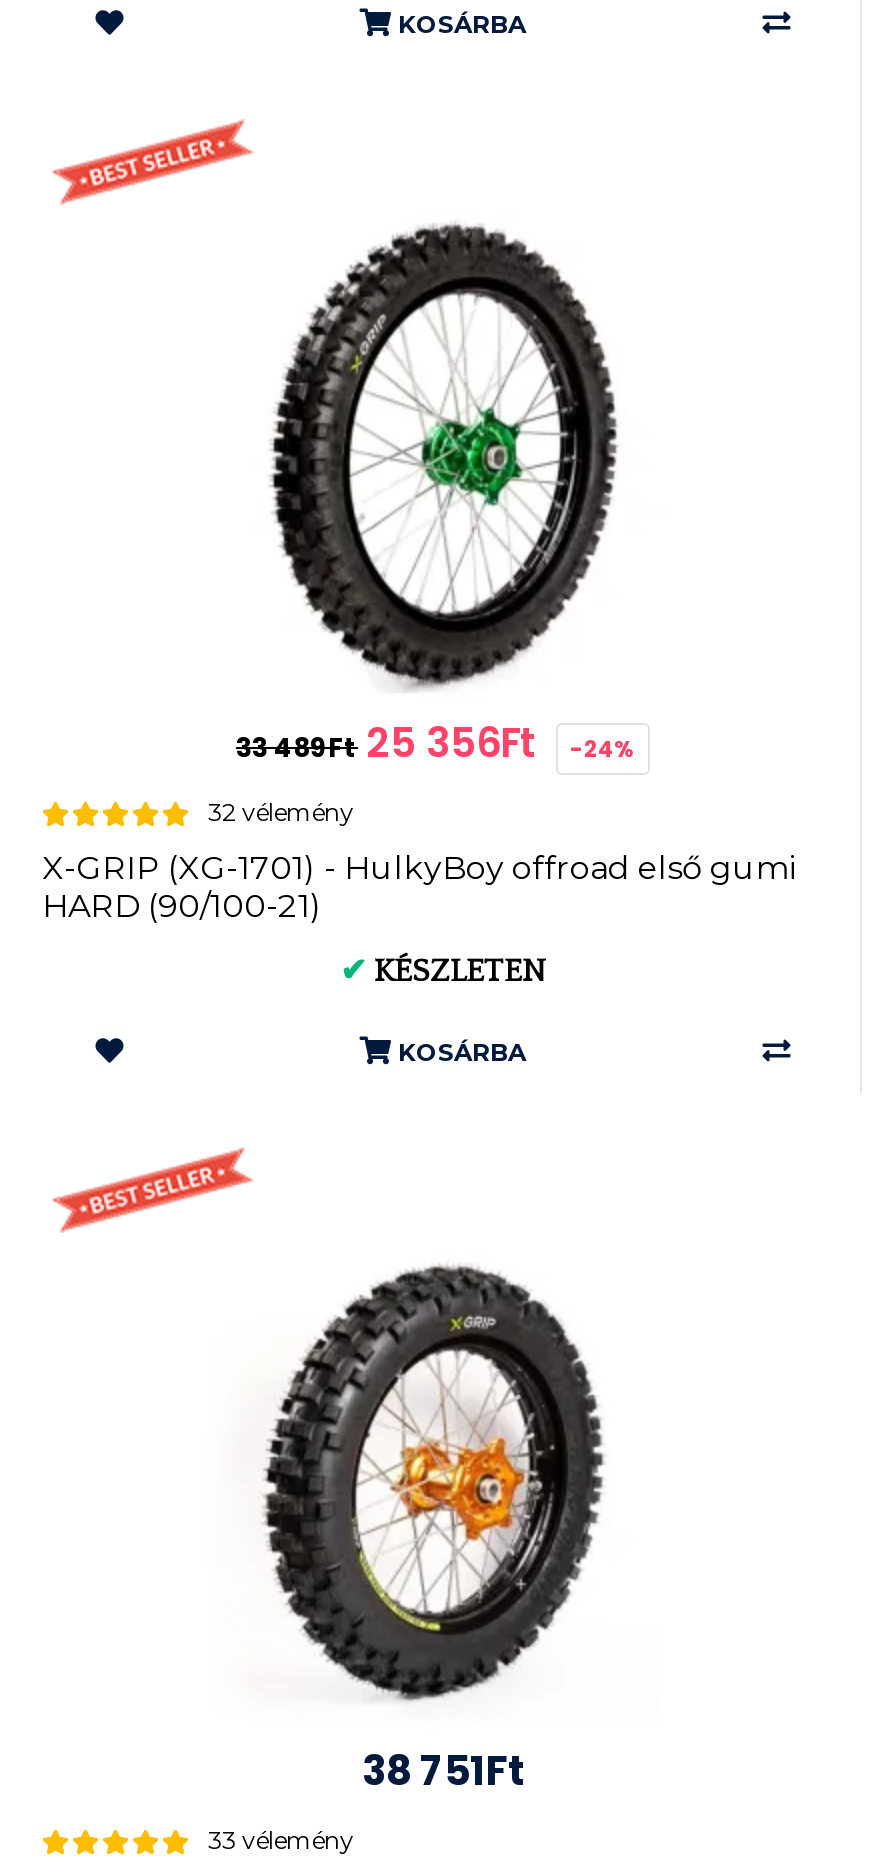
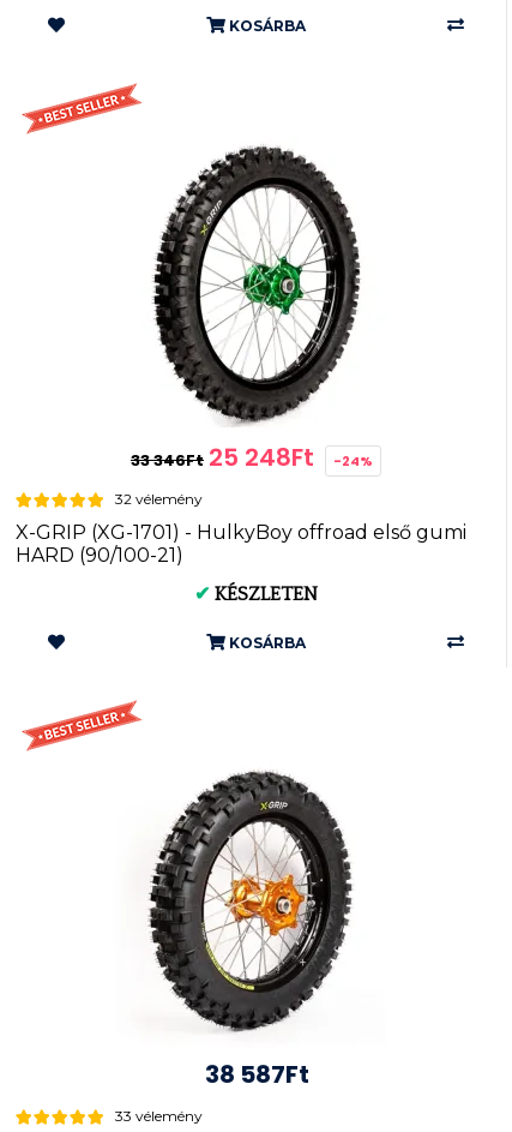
- 33 489Ft 25 356Ft -24%
+ 33 346Ft 25 248Ft -24%

- 38 751Ft
+ 38 587Ft
